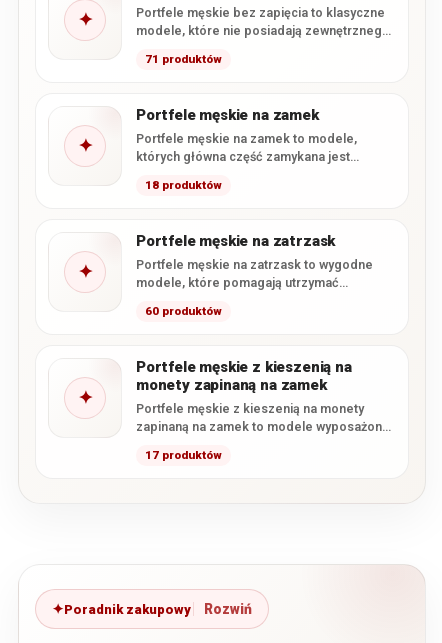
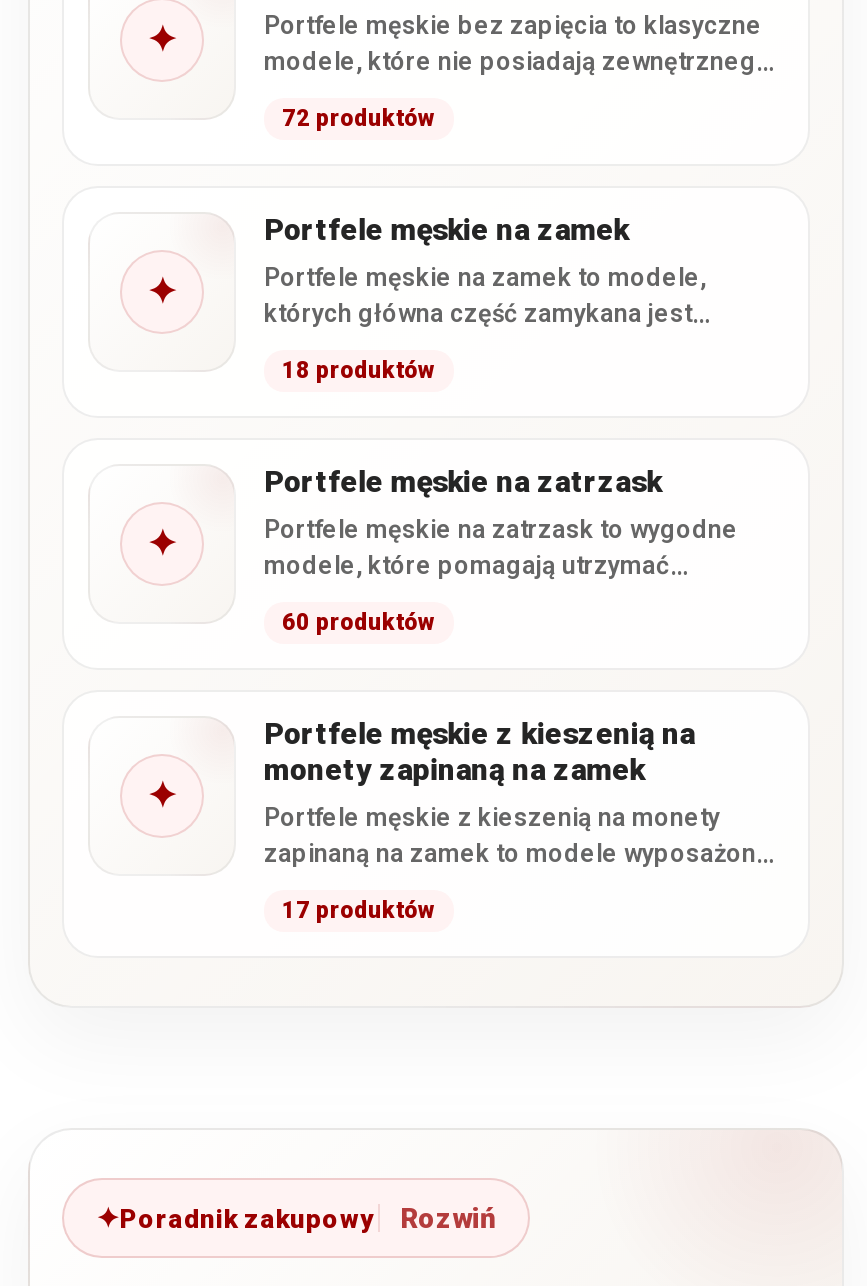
- 71 produktów
+ 72 produktów
